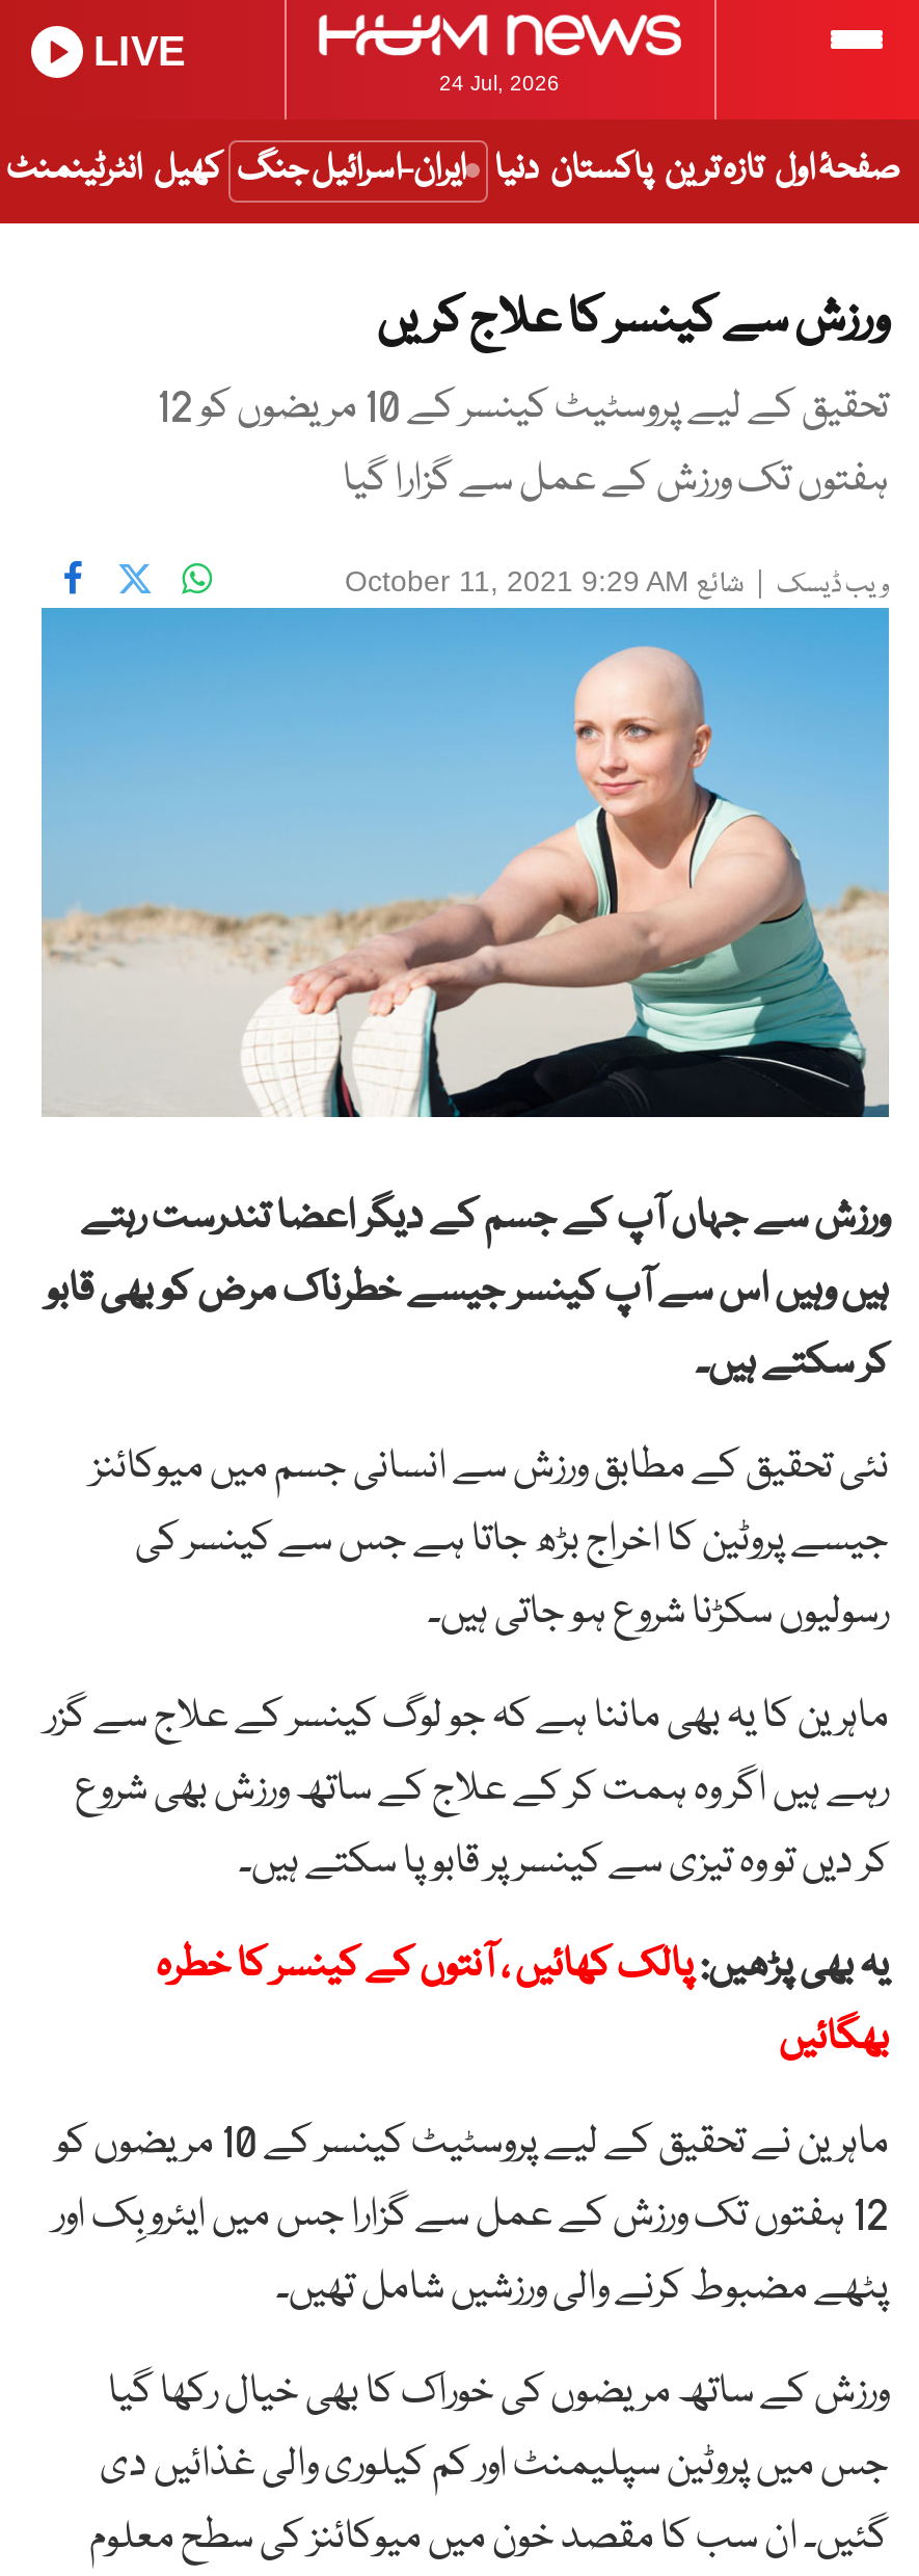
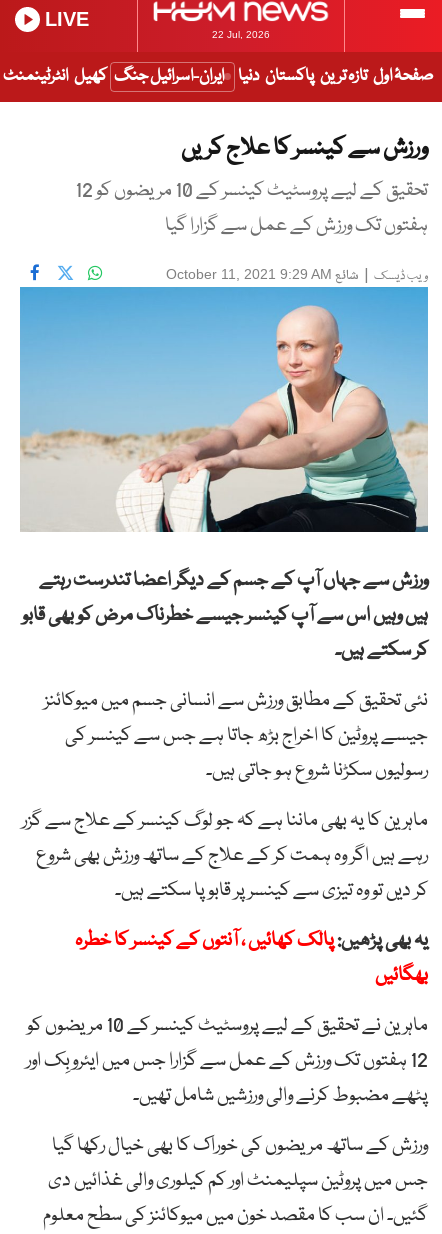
- 24 Jul, 2026
+ 22 Jul, 2026
